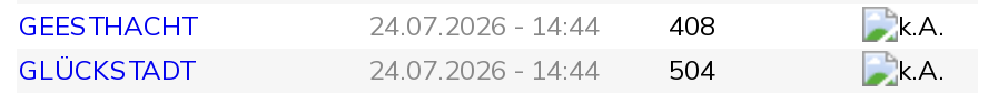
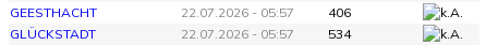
- 24.07.2026 - 14:44
+ 22.07.2026 - 05:57

- 408
+ 406

- 24.07.2026 - 14:44
+ 22.07.2026 - 05:57

- 504
+ 534
